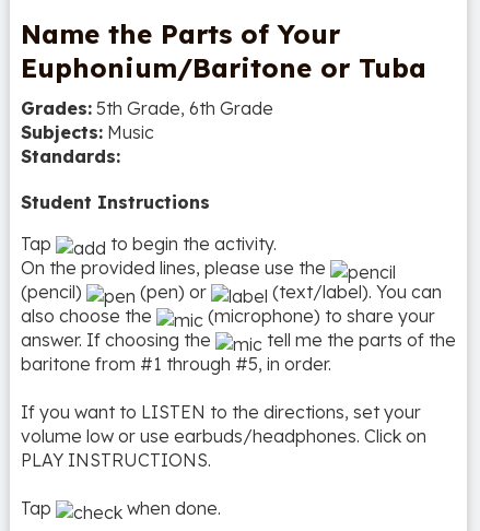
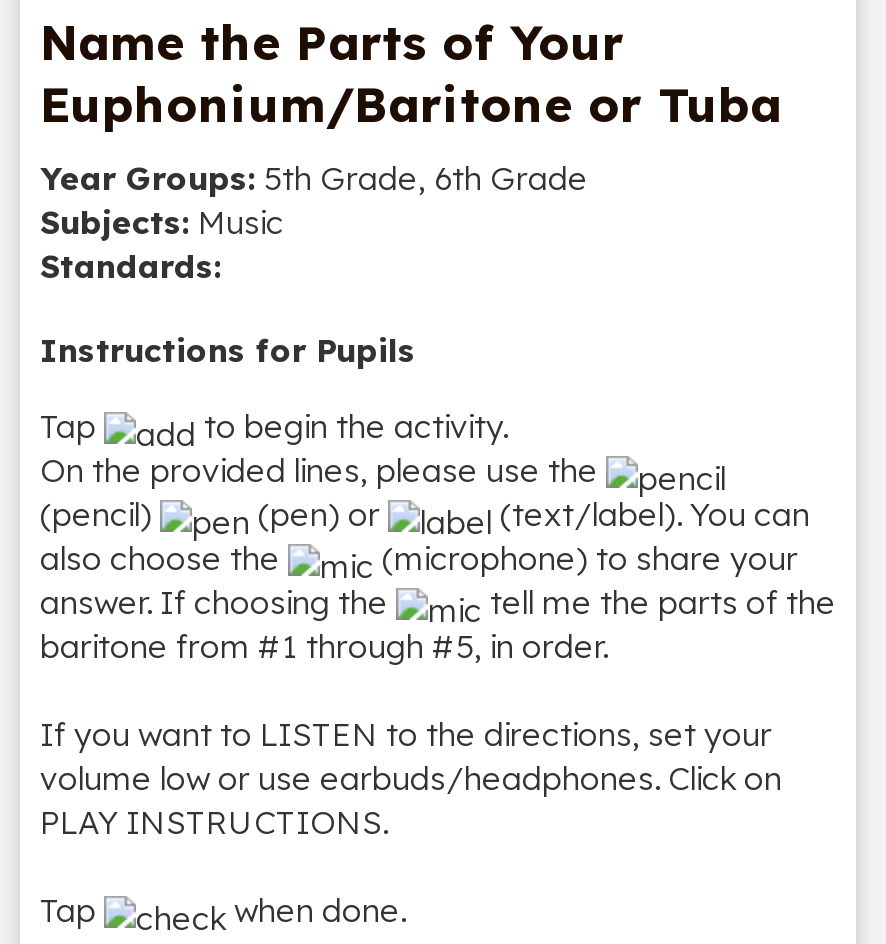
- Grades: 5th Grade, 6th Grade
+ Year Groups: 5th Grade, 6th Grade

- Student Instructions
+ Instructions for Pupils
